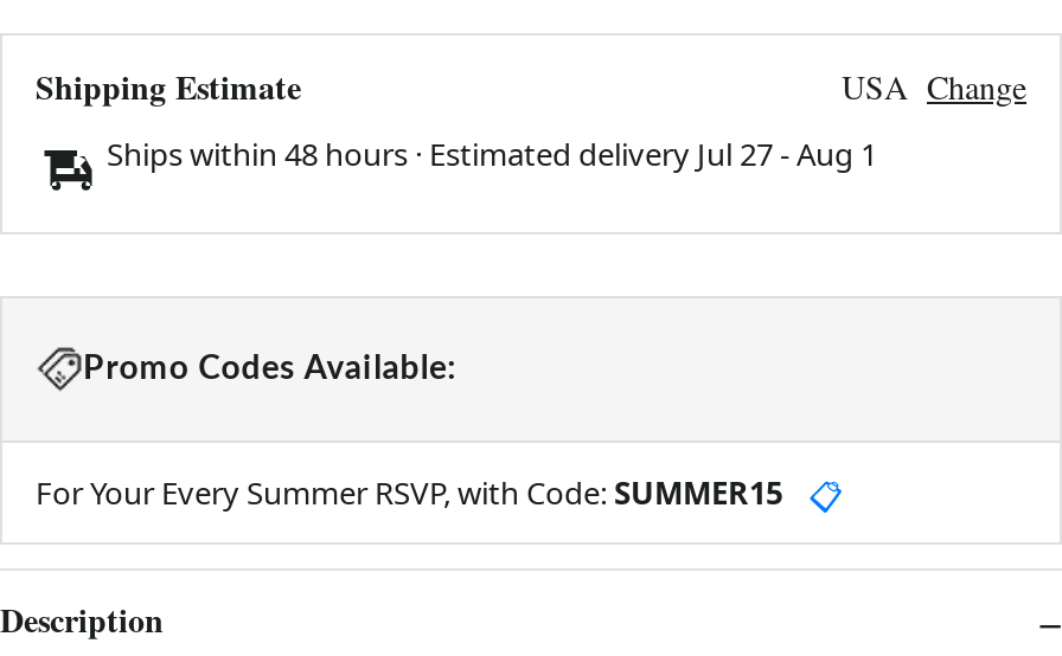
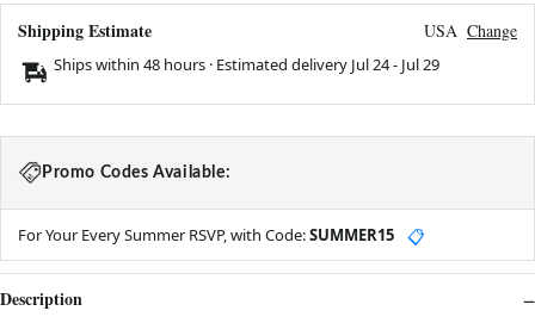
- Ships within 48 hours · Estimated delivery Jul 27 - Aug 1
+ Ships within 48 hours · Estimated delivery Jul 24 - Jul 29
